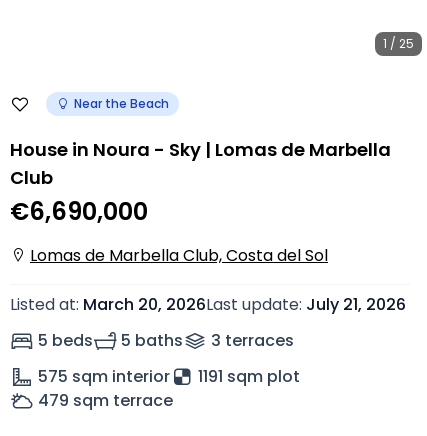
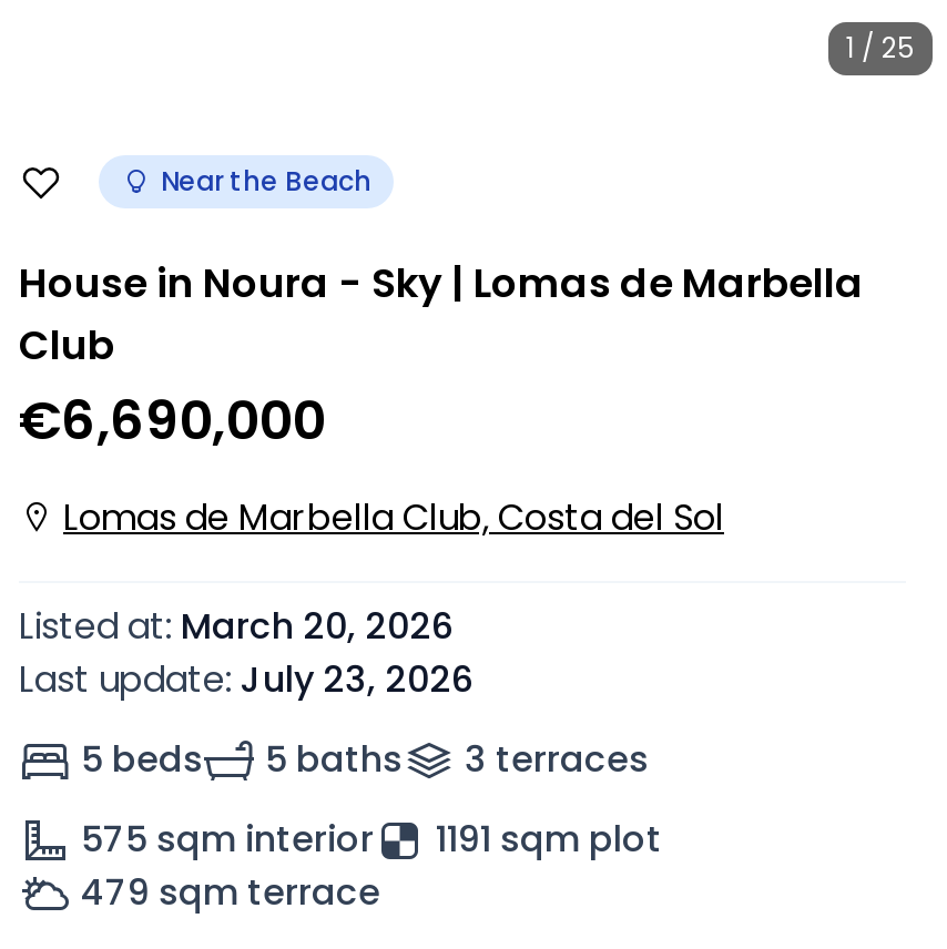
- Listed at: March 20, 2026Last update: July 21, 2026
+ Listed at: March 20, 2026
+ Last update: July 23, 2026
